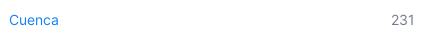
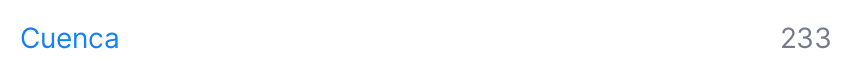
- 231
+ 233
